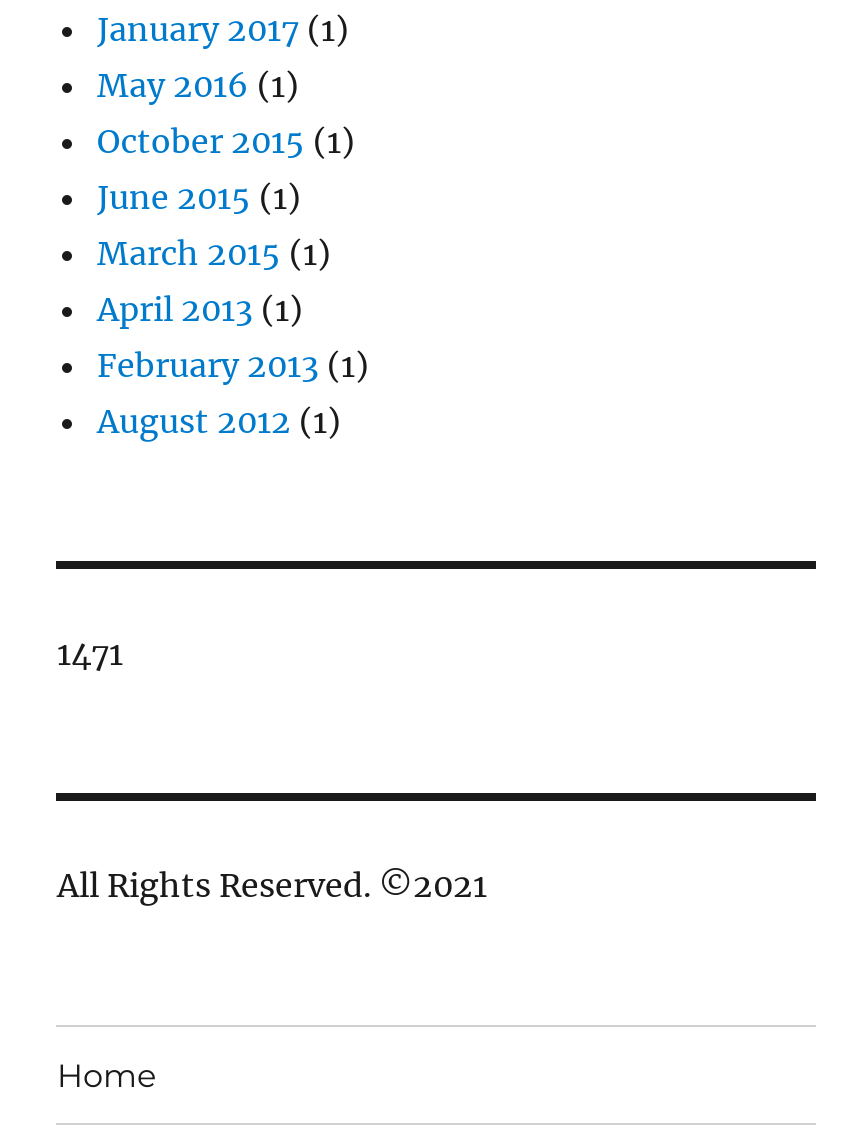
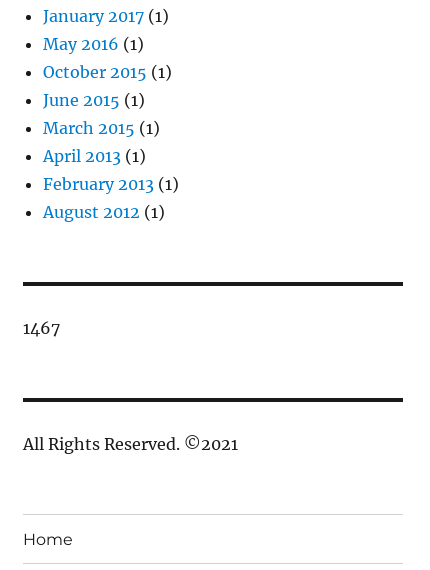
- 1471
+ 1467
